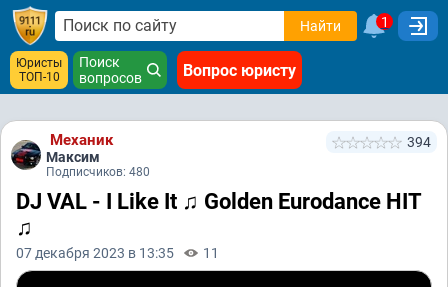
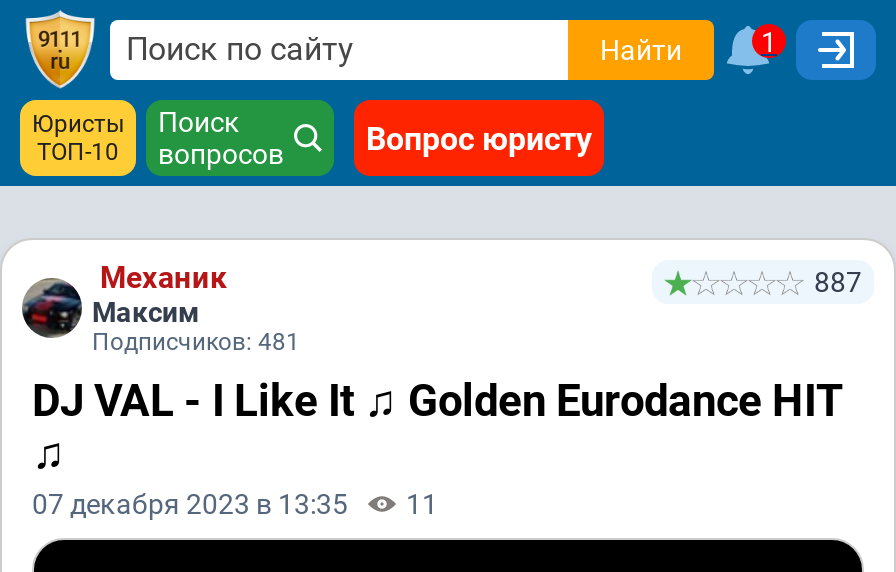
- 394
+ 887

- Подписчиков: 480
+ Подписчиков: 481
